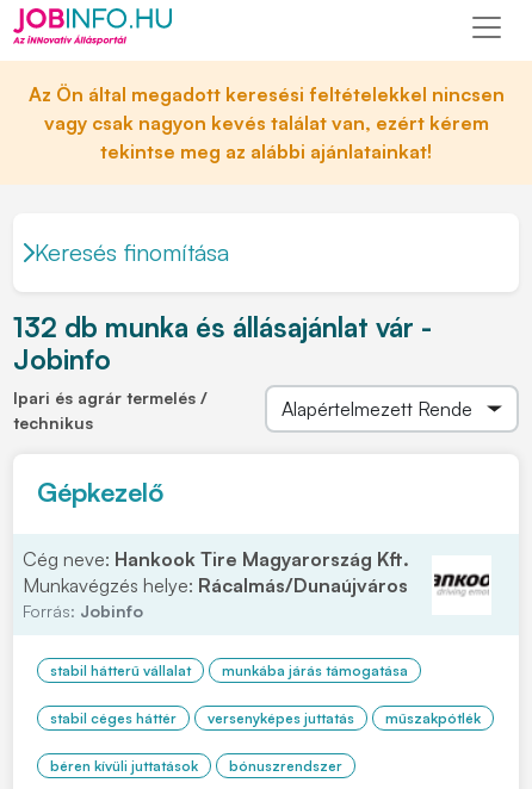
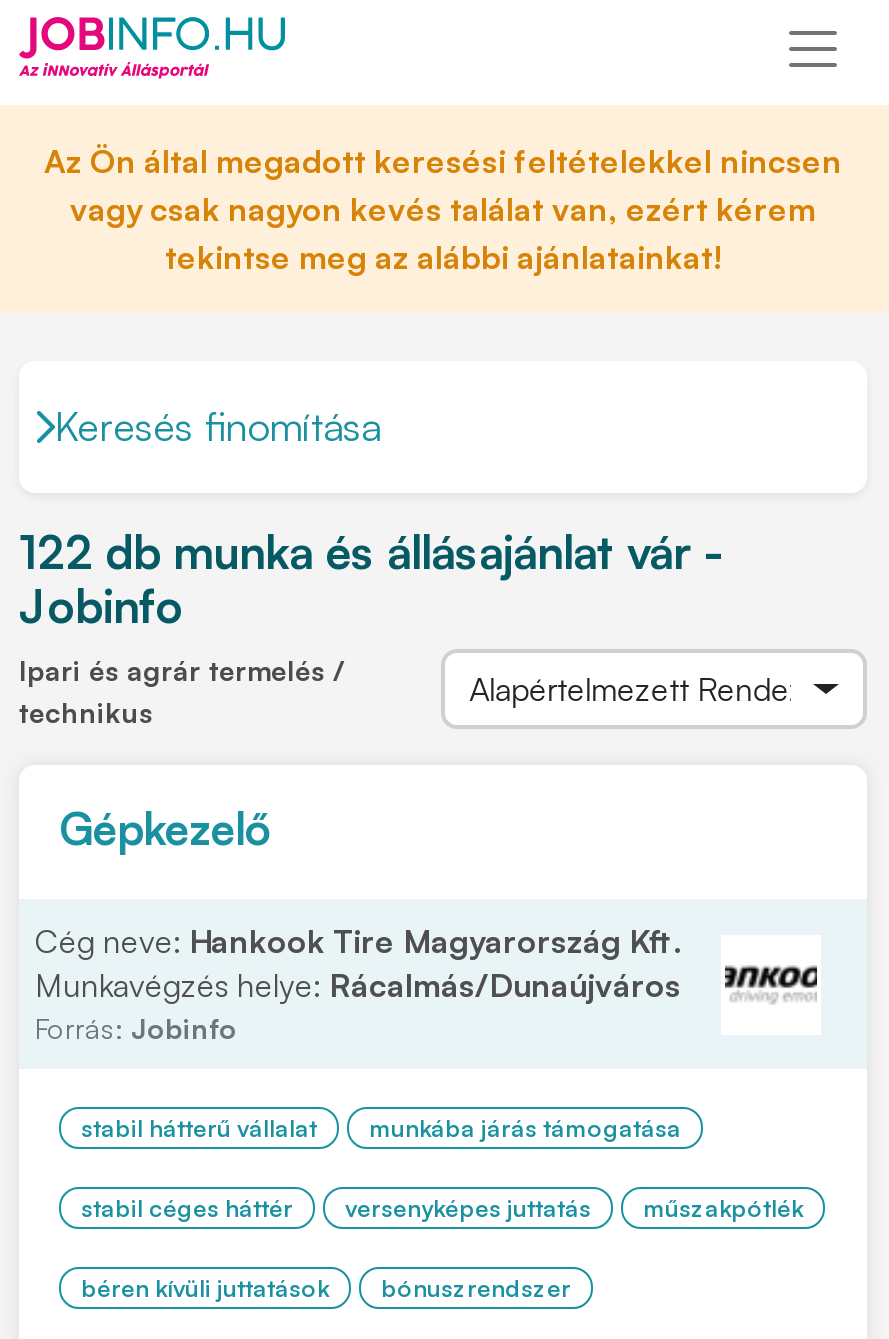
- 132 db munka és állásajánlat vár -
+ 122 db munka és állásajánlat vár -
